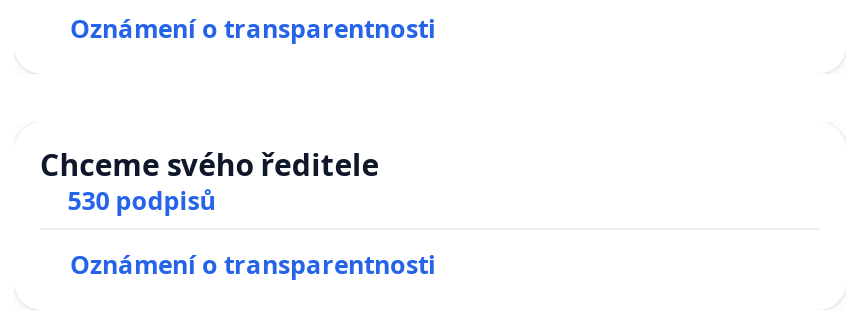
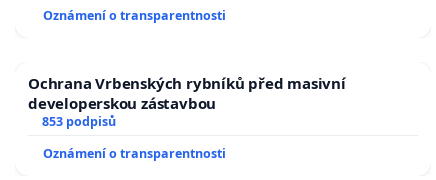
- Chceme svého ředitele
- 530 podpisů
+ Ochrana Vrbenských rybníků před masivní
+ developerskou zástavbou
+ 853 podpisů
